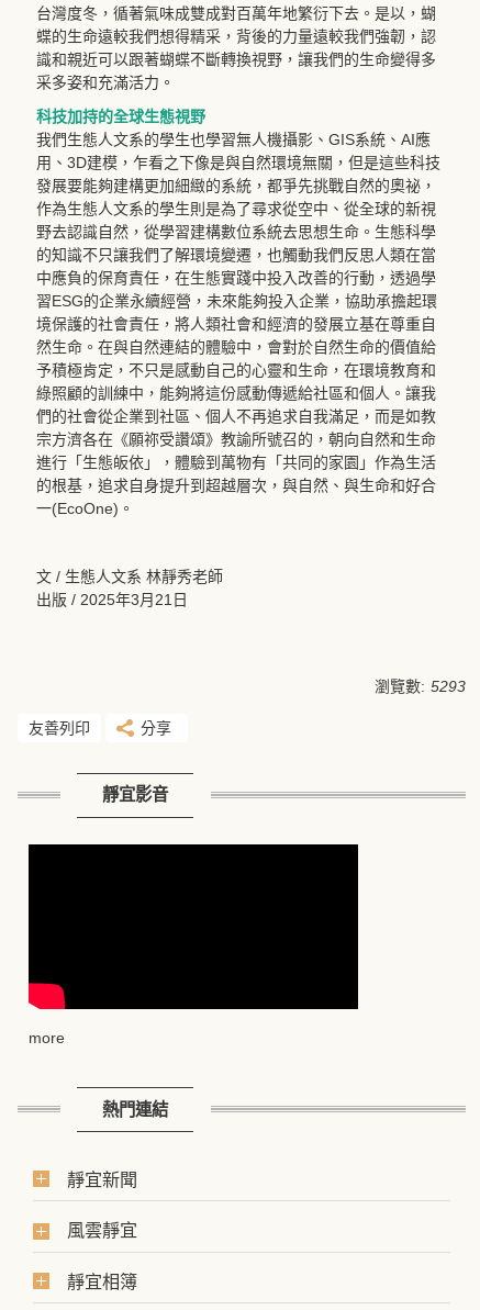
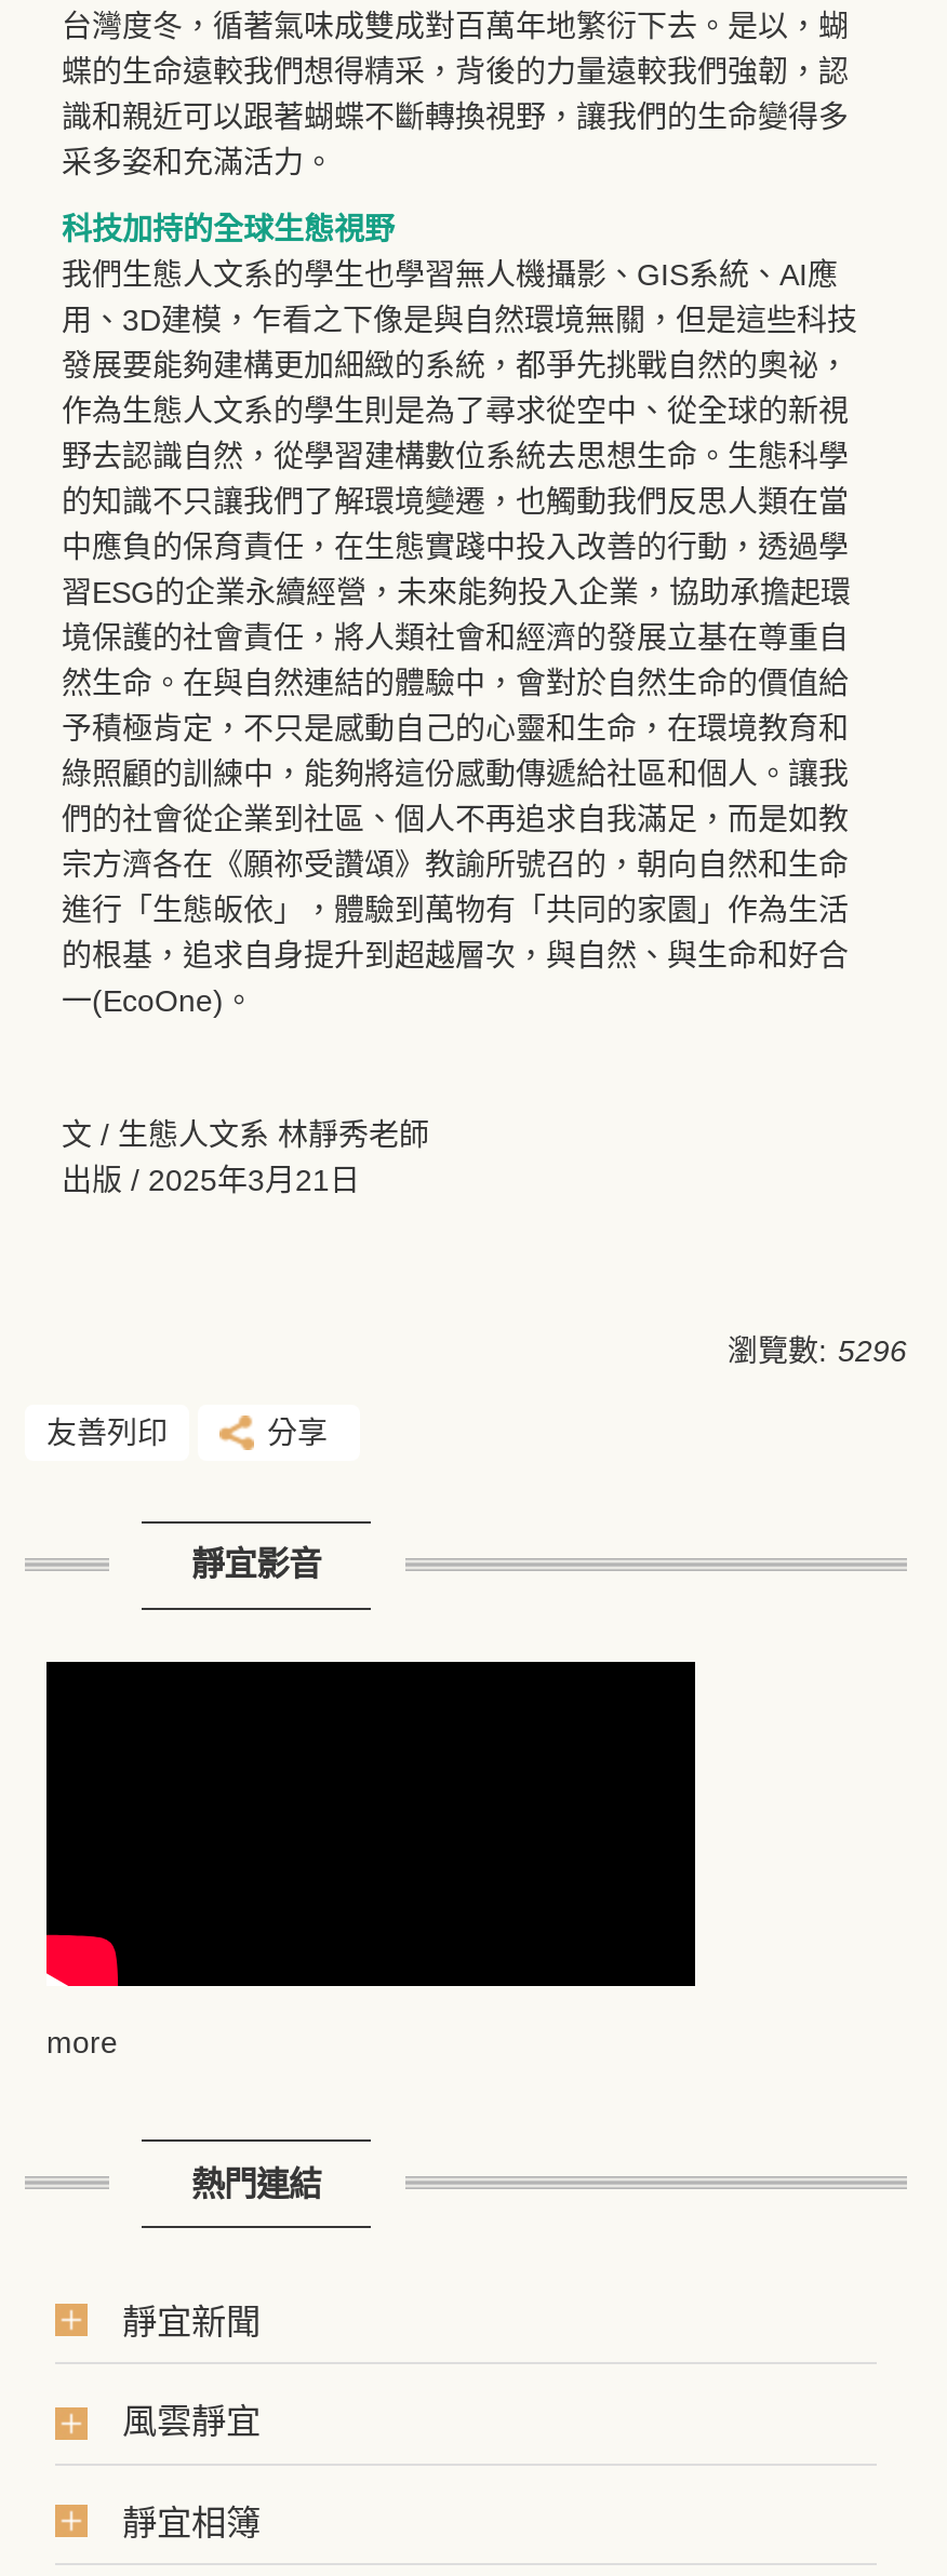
- 瀏覽數: 5293
+ 瀏覽數: 5296
